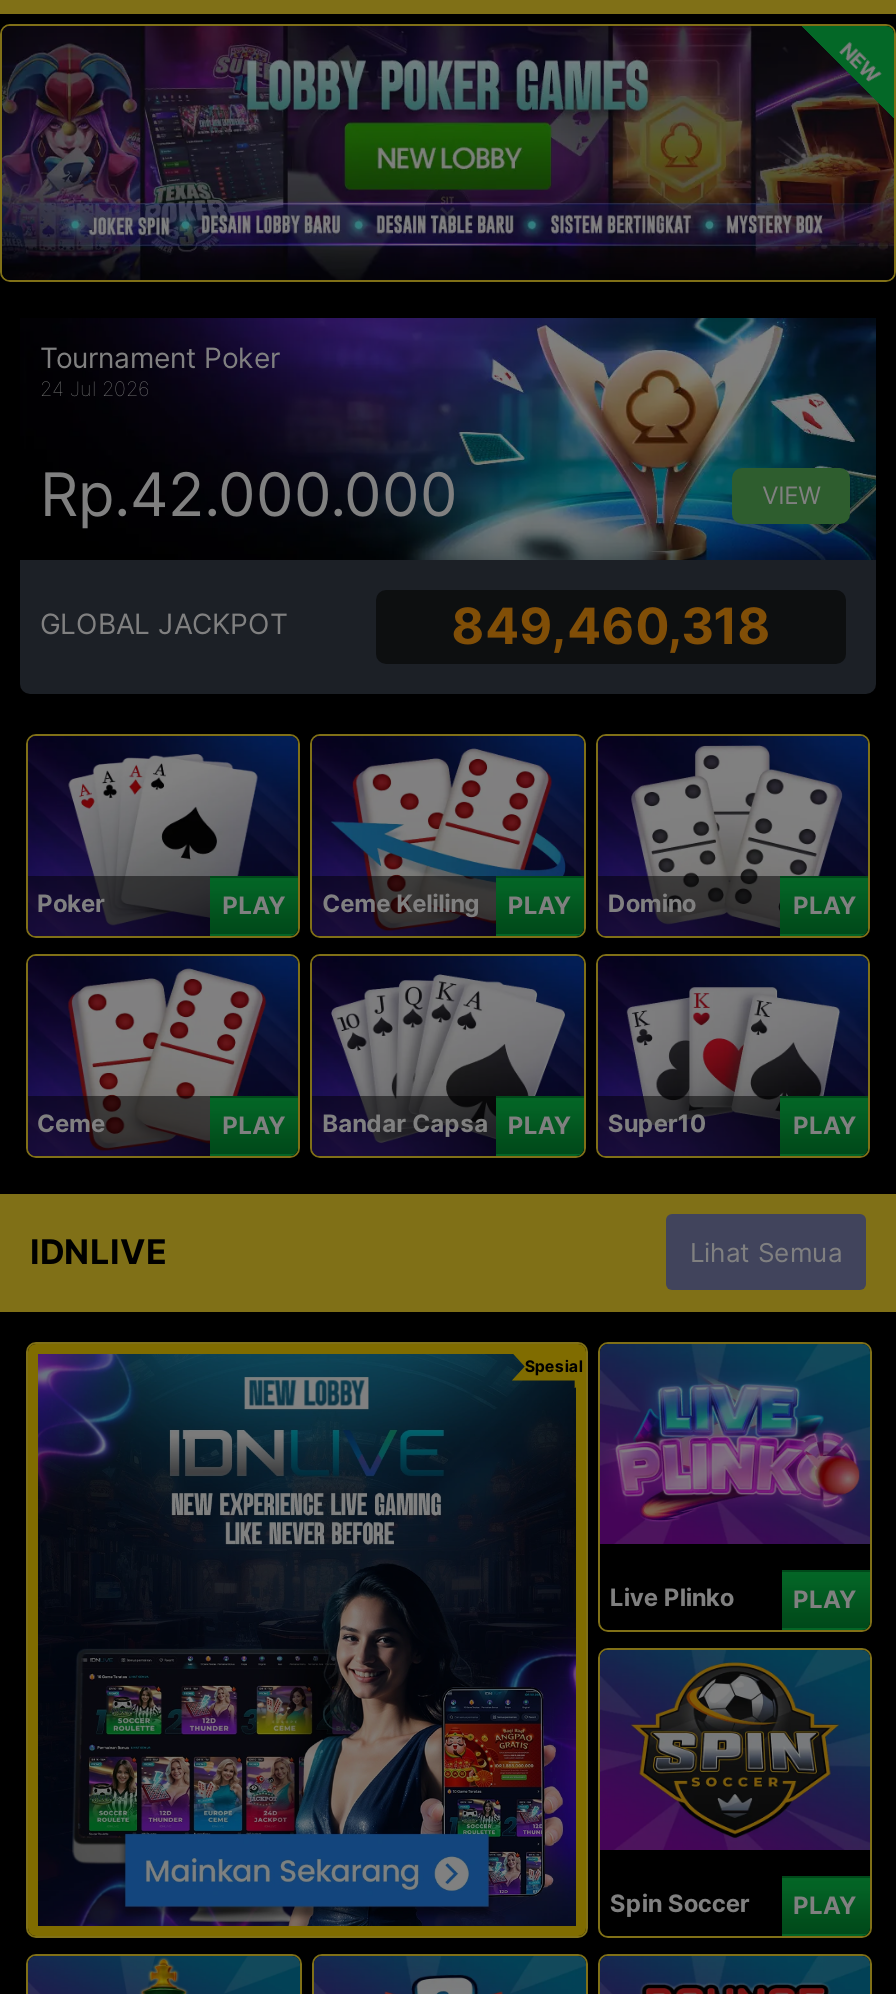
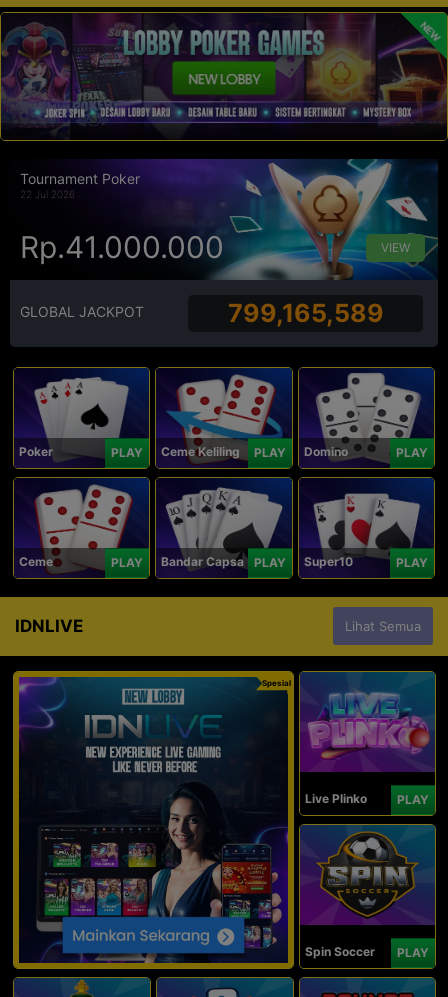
- 24 Jul 2026
+ 22 Jul 2026

- Rp.42.000.000
+ Rp.41.000.000

- 849,460,318
+ 799,165,589
